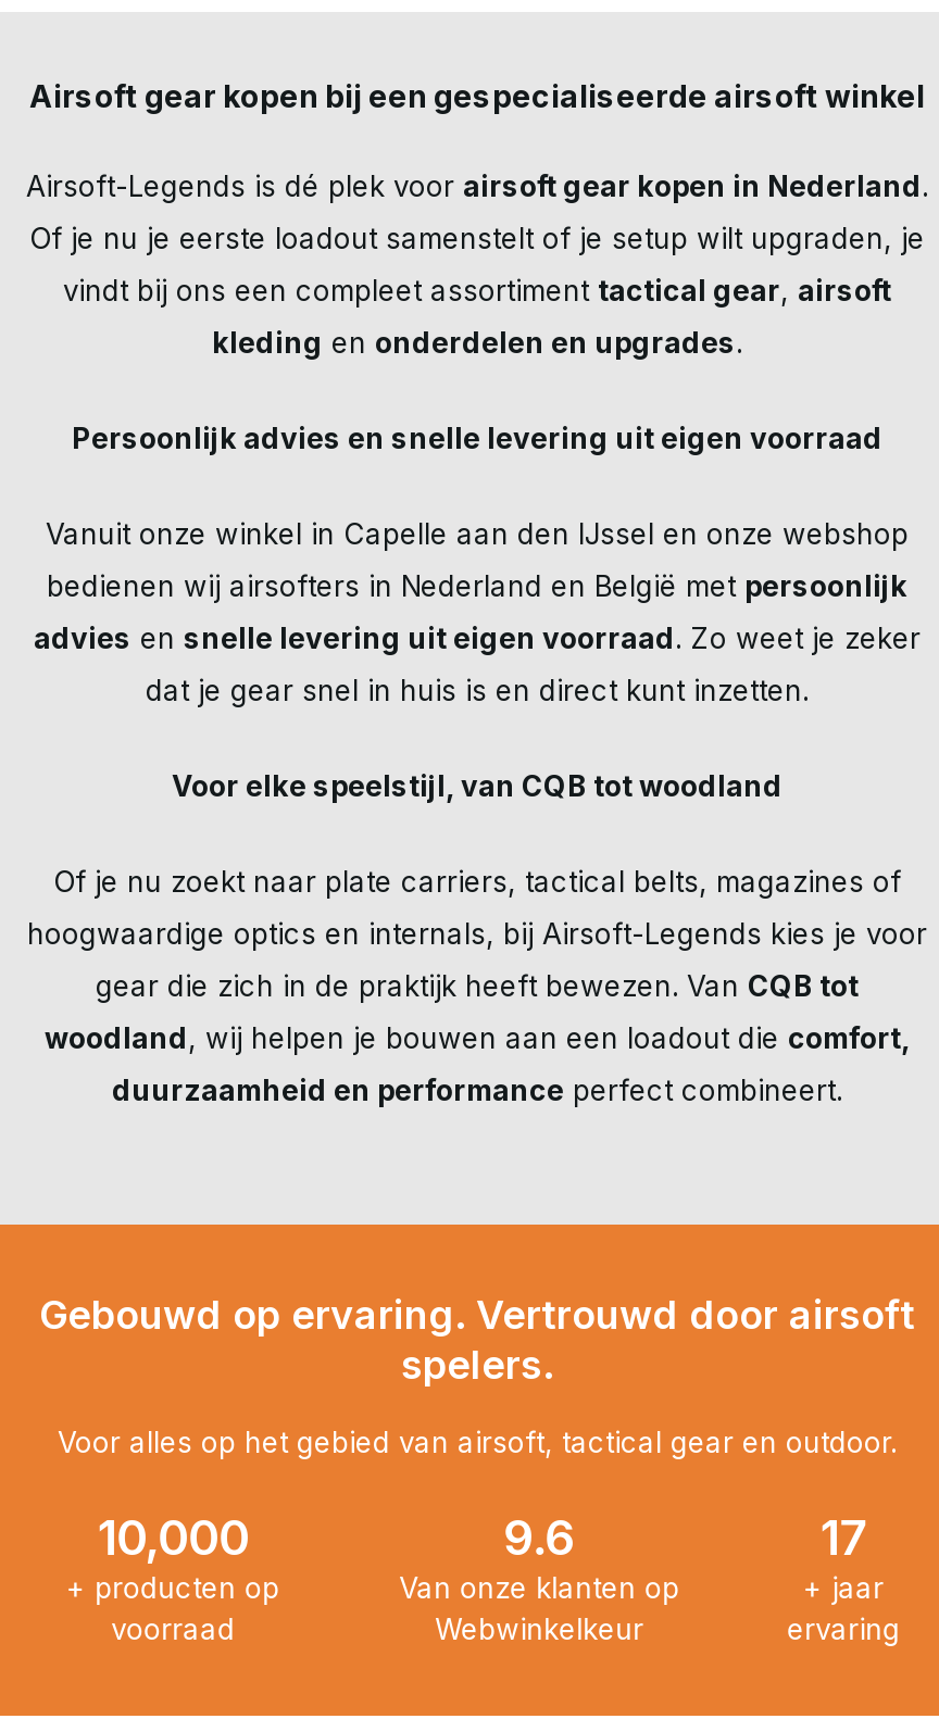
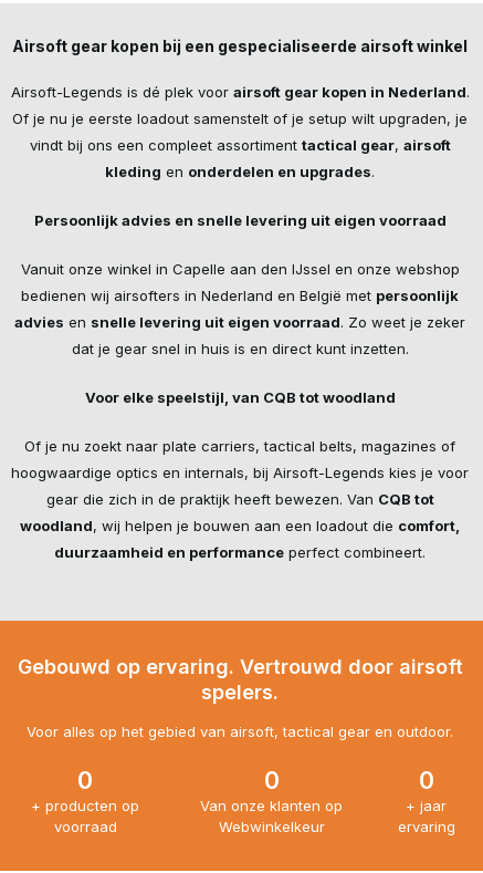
- 10,000
+ 0

- 9.6
+ 0

- 17
+ 0
